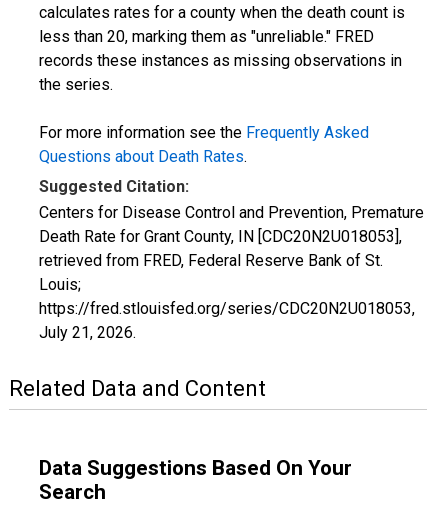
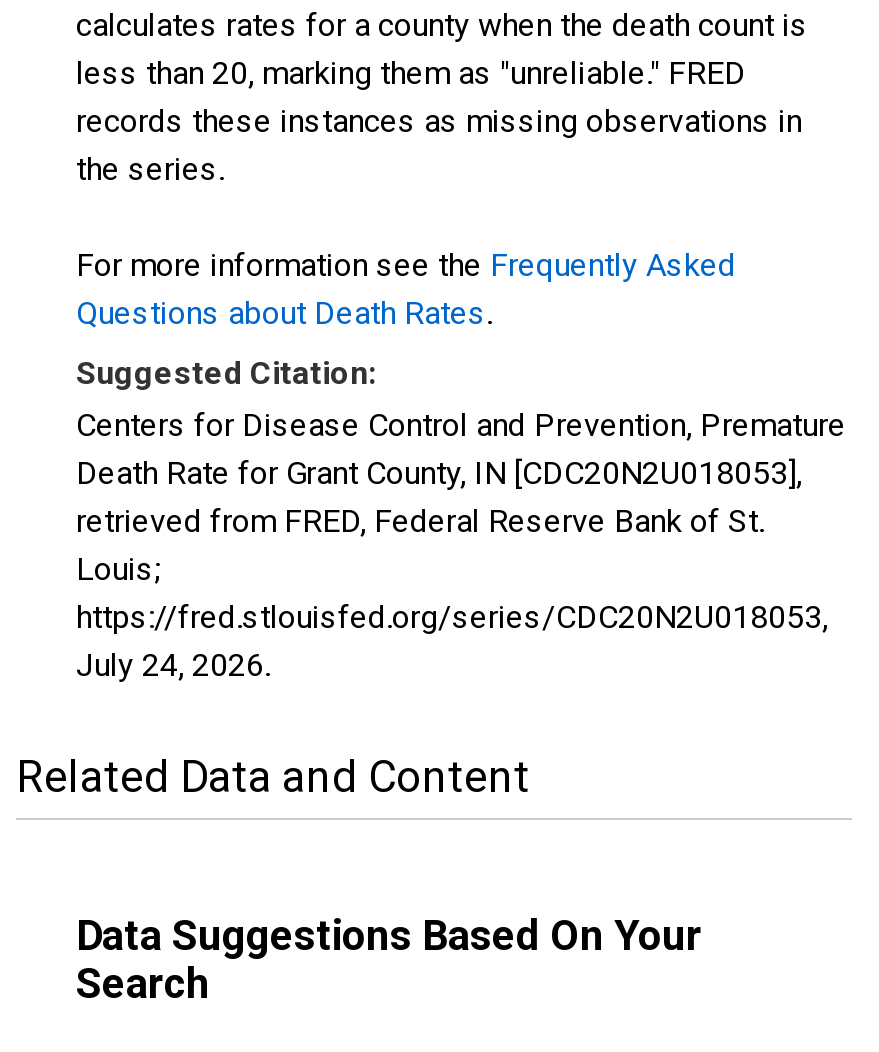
- July 21, 2026.
+ July 24, 2026.
